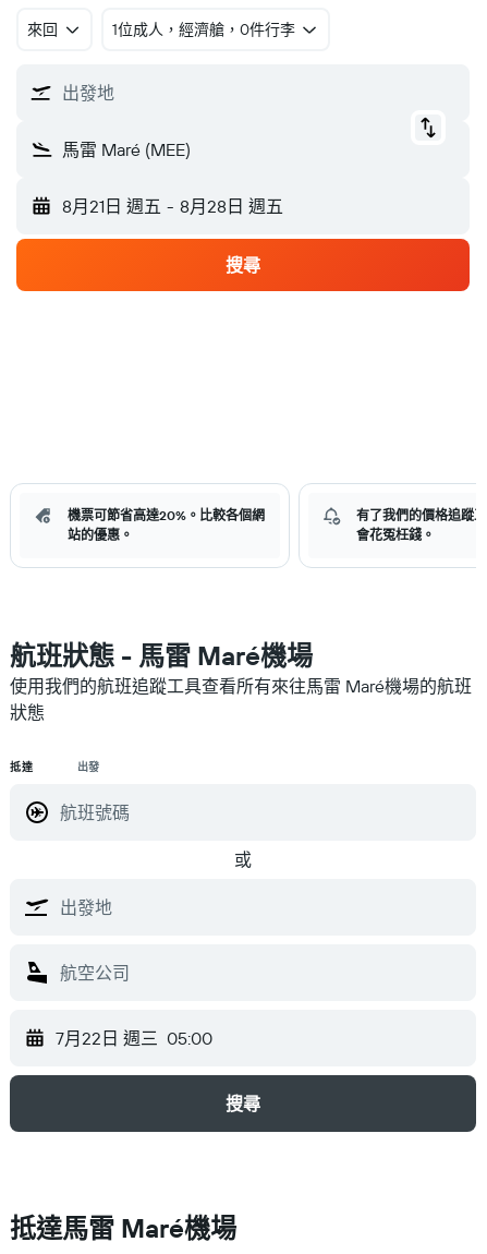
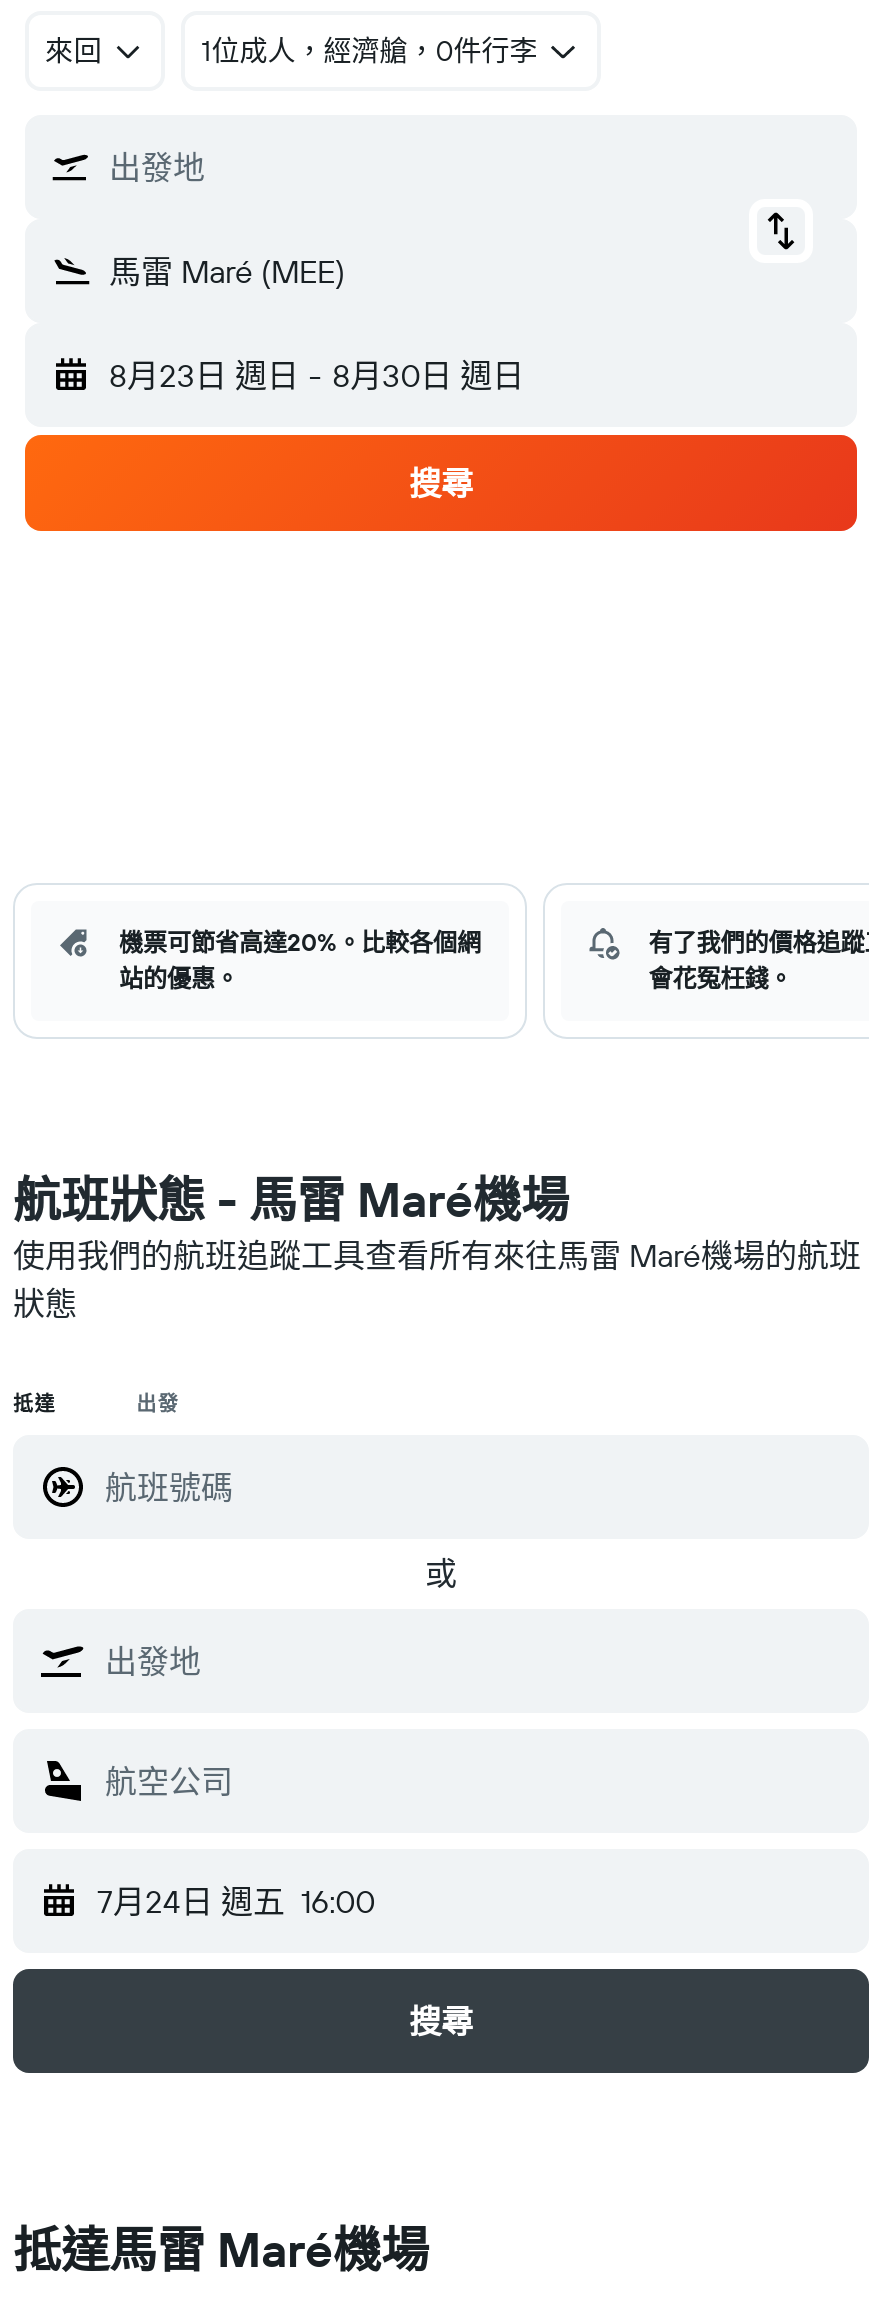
- 8月21日 週五 - 8月28日 週五
+ 8月23日 週日 - 8月30日 週日

- 7月22日 週三 05:00
+ 7月24日 週五 16:00
